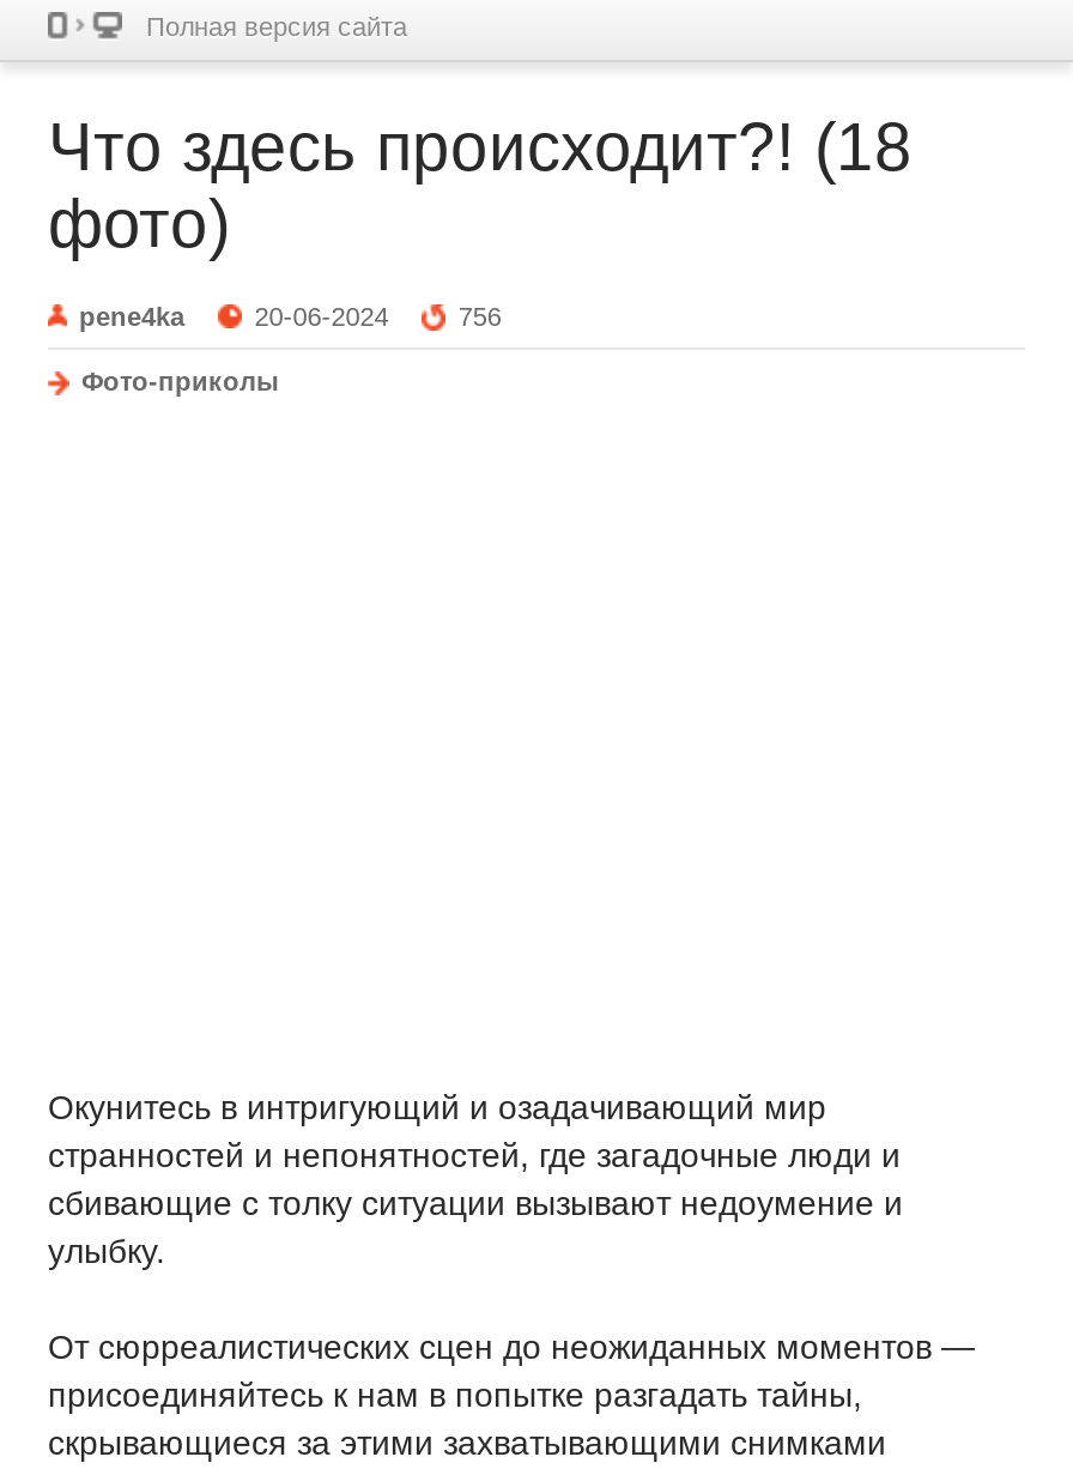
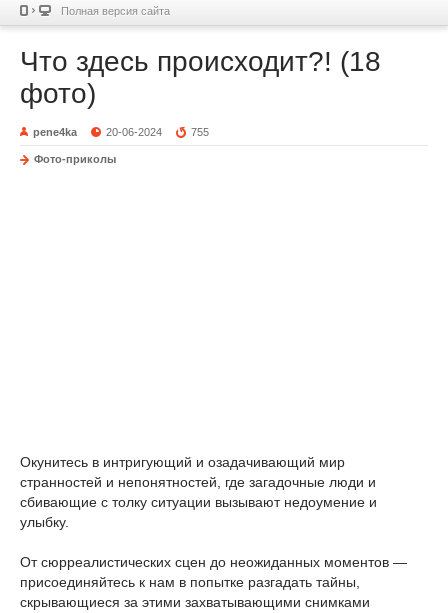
- 756
+ 755
